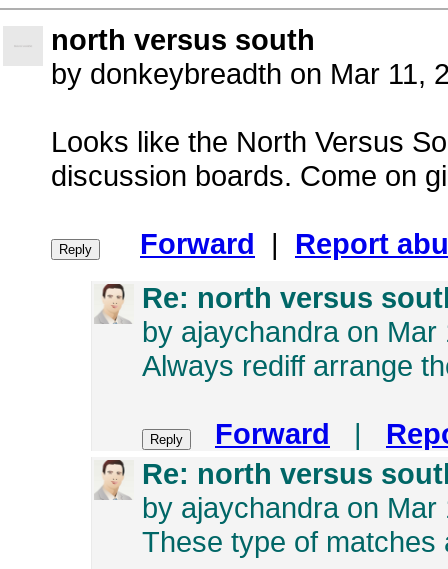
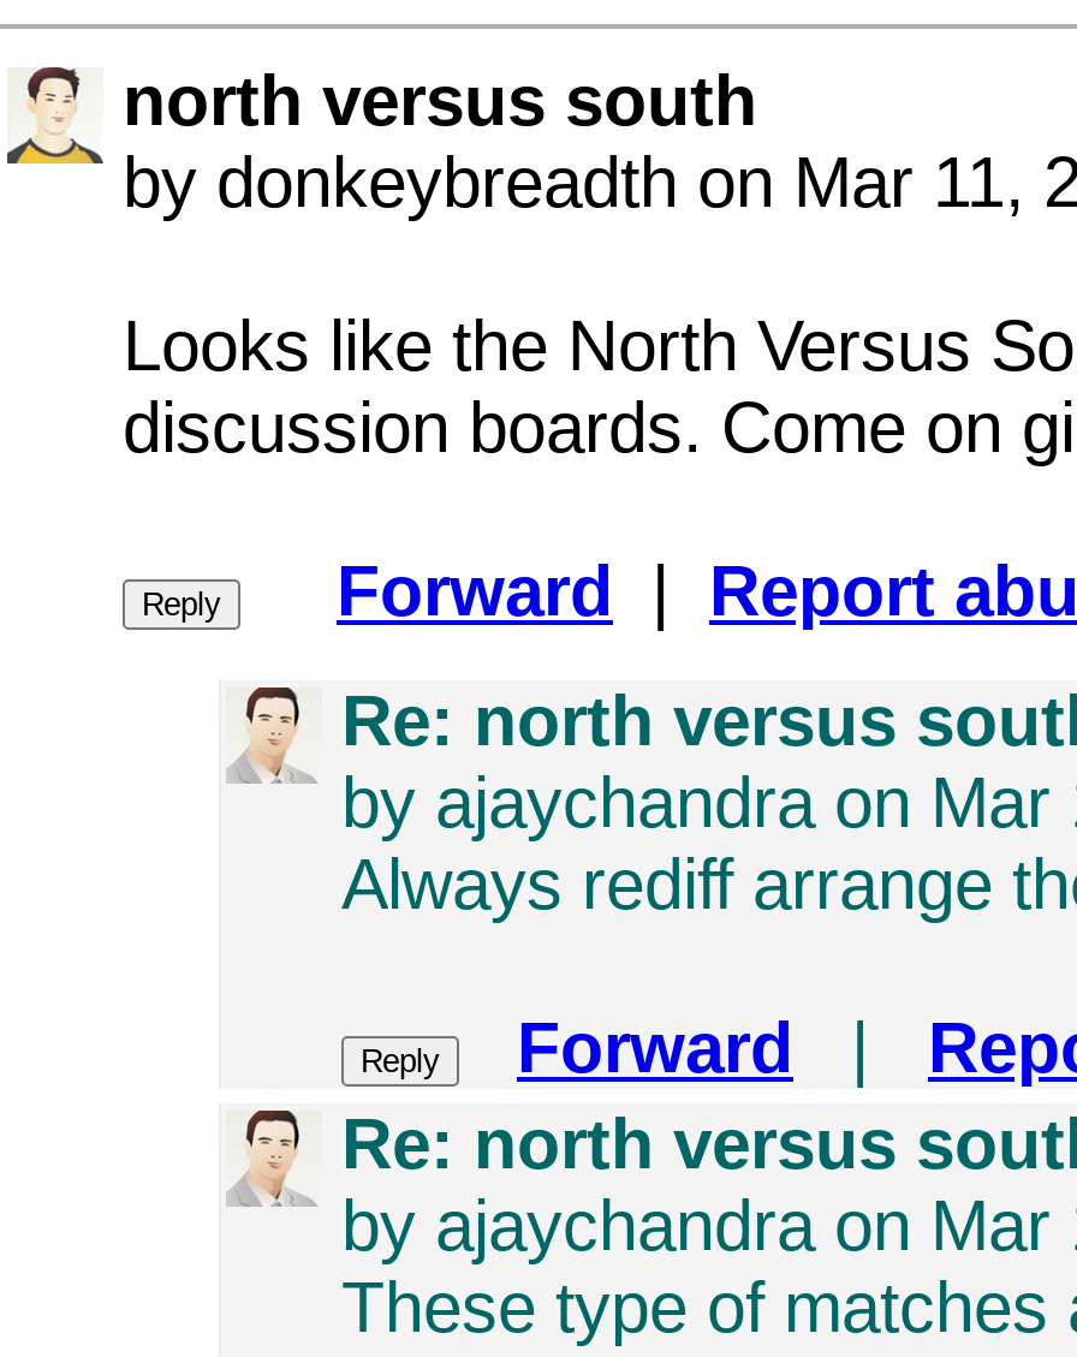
+ [image]
